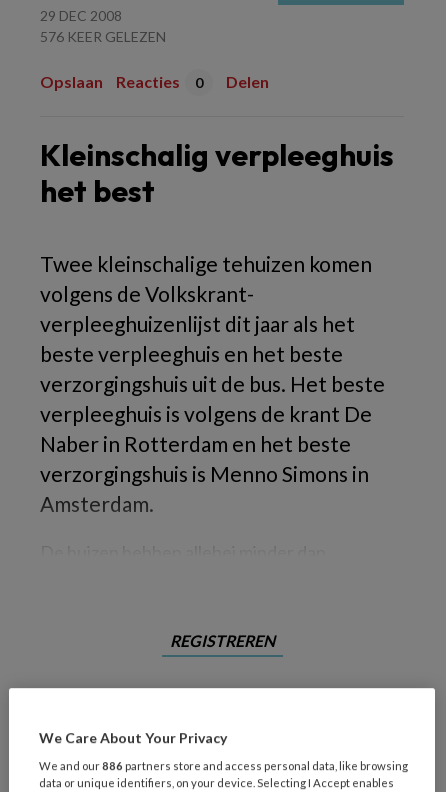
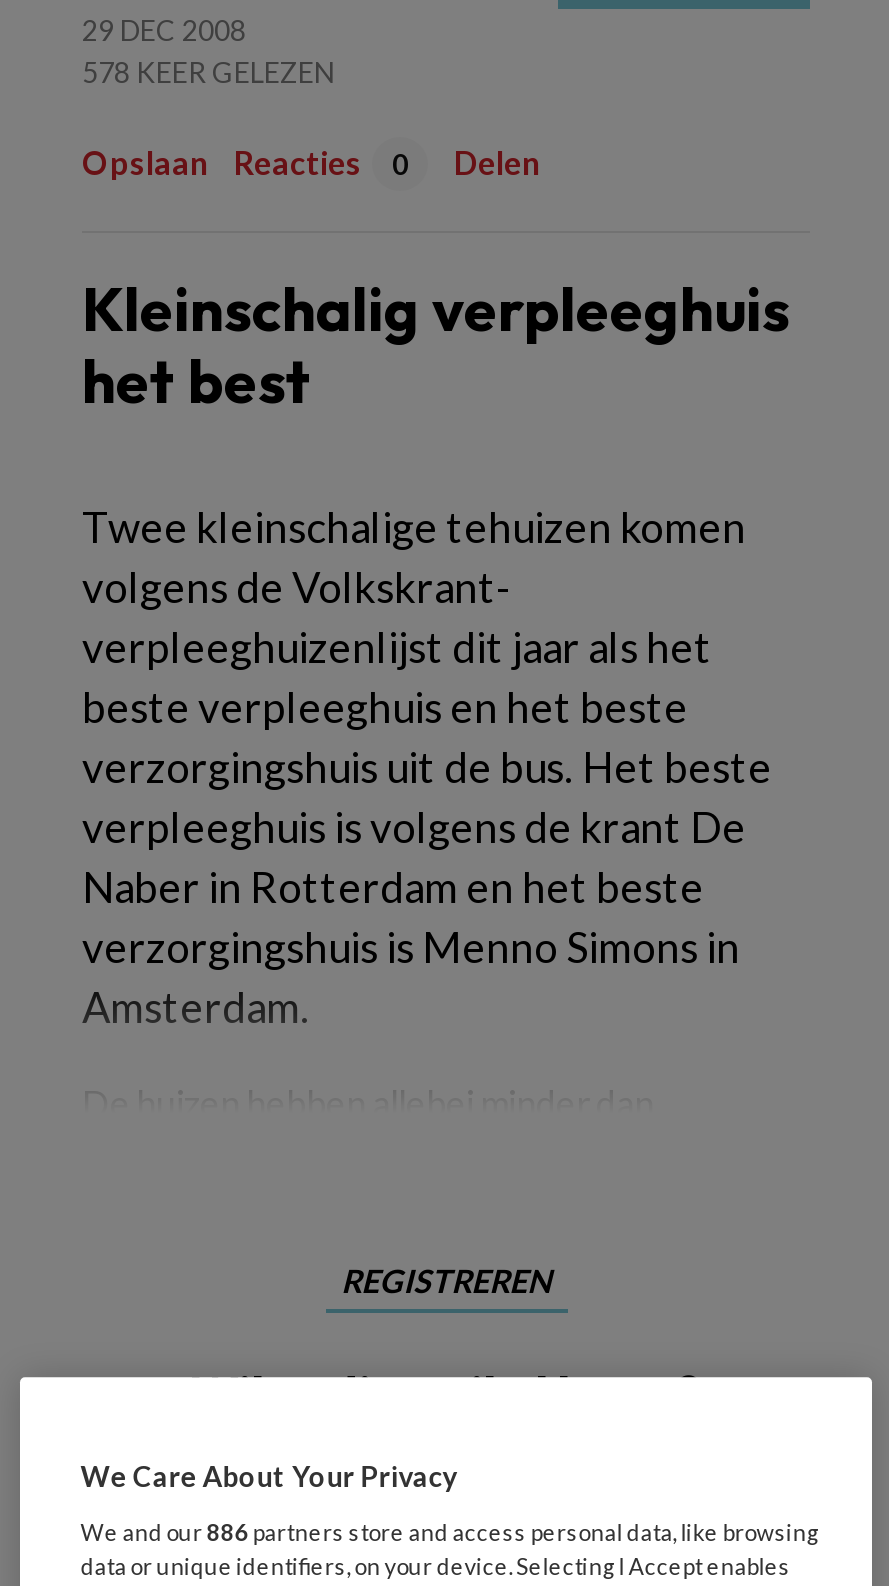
- 576 KEER GELEZEN
+ 578 KEER GELEZEN
